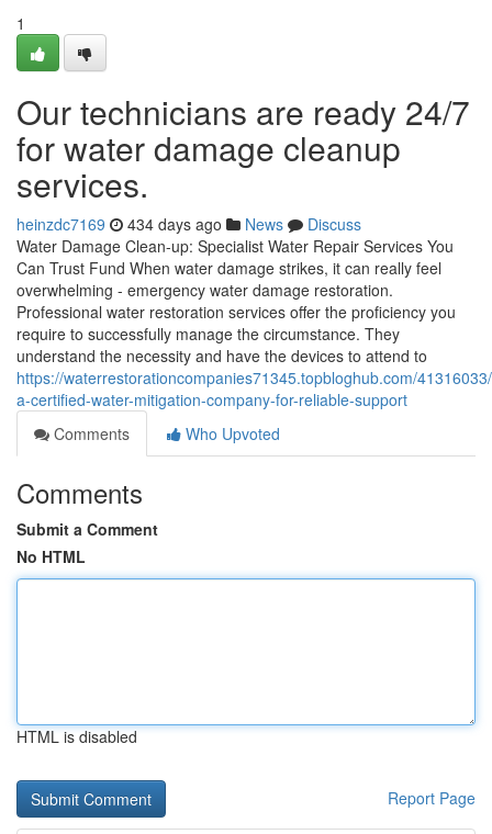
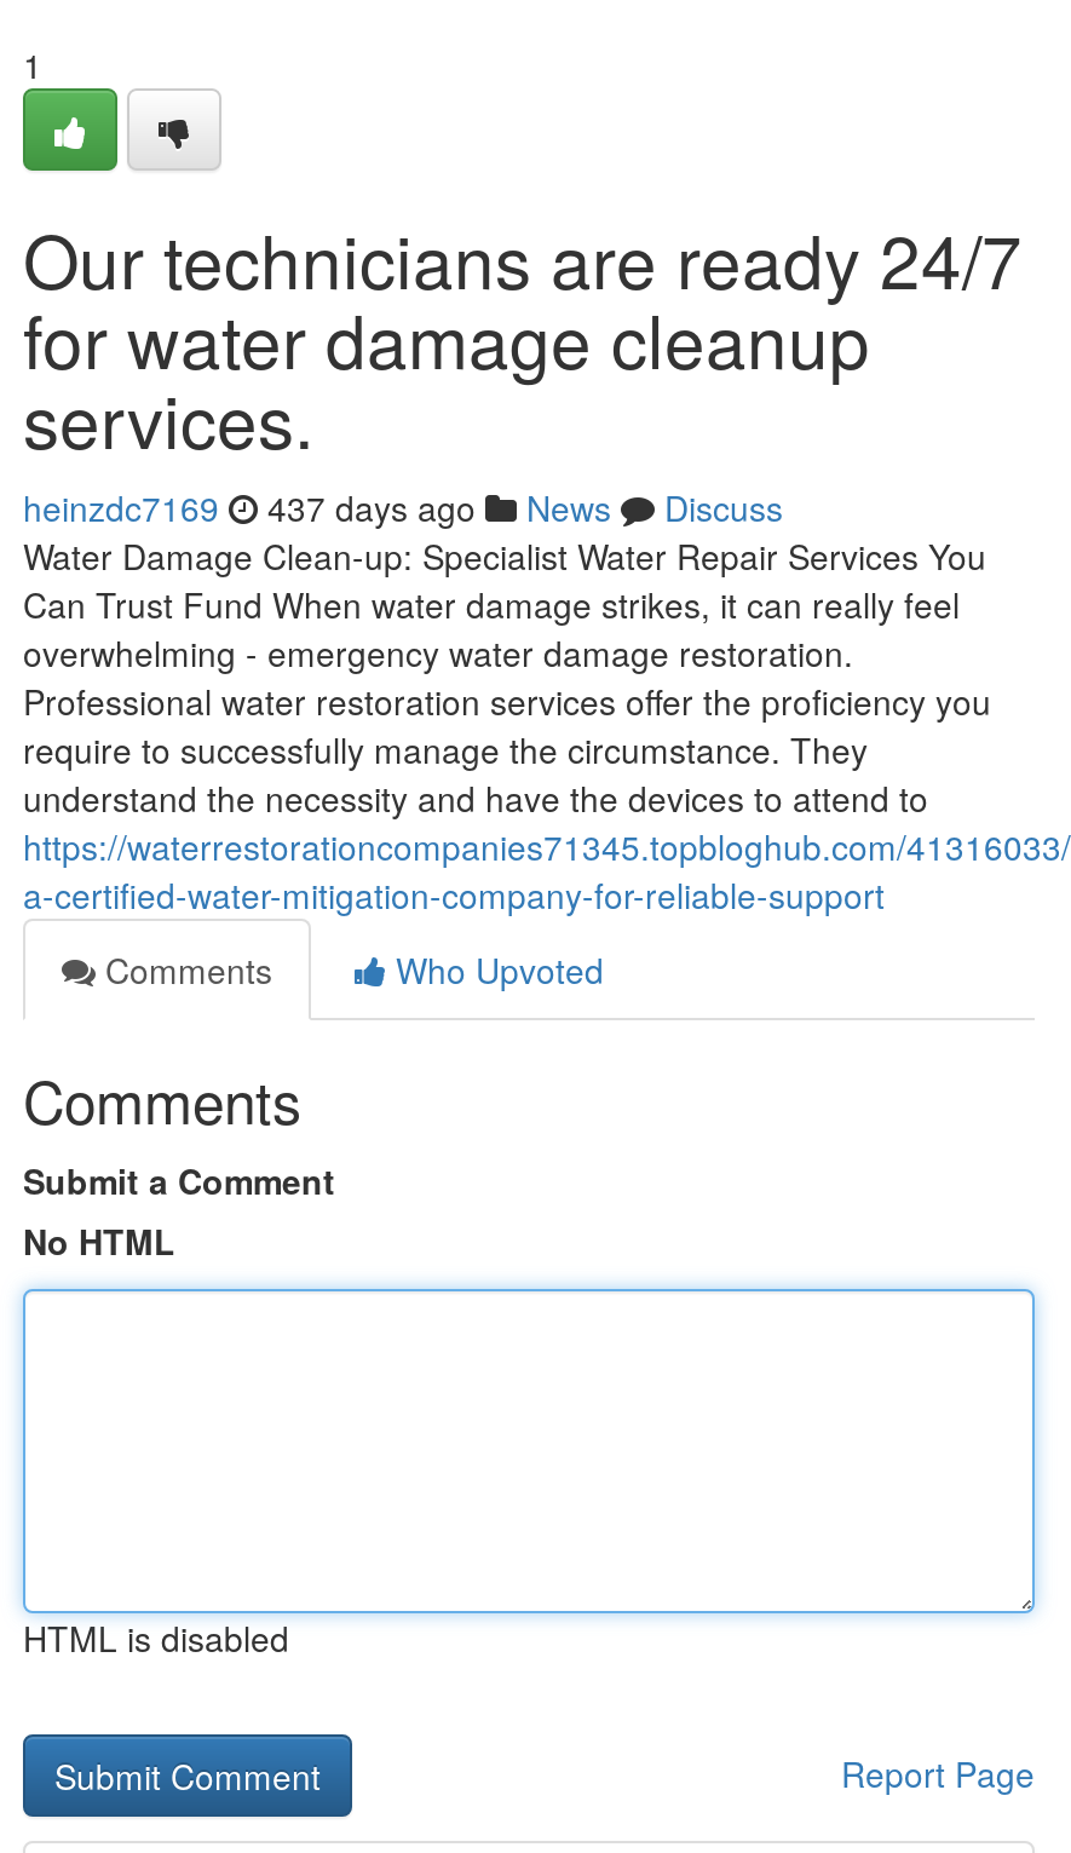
- heinzdc7169 434 days ago News Discuss
+ heinzdc7169 437 days ago News Discuss
